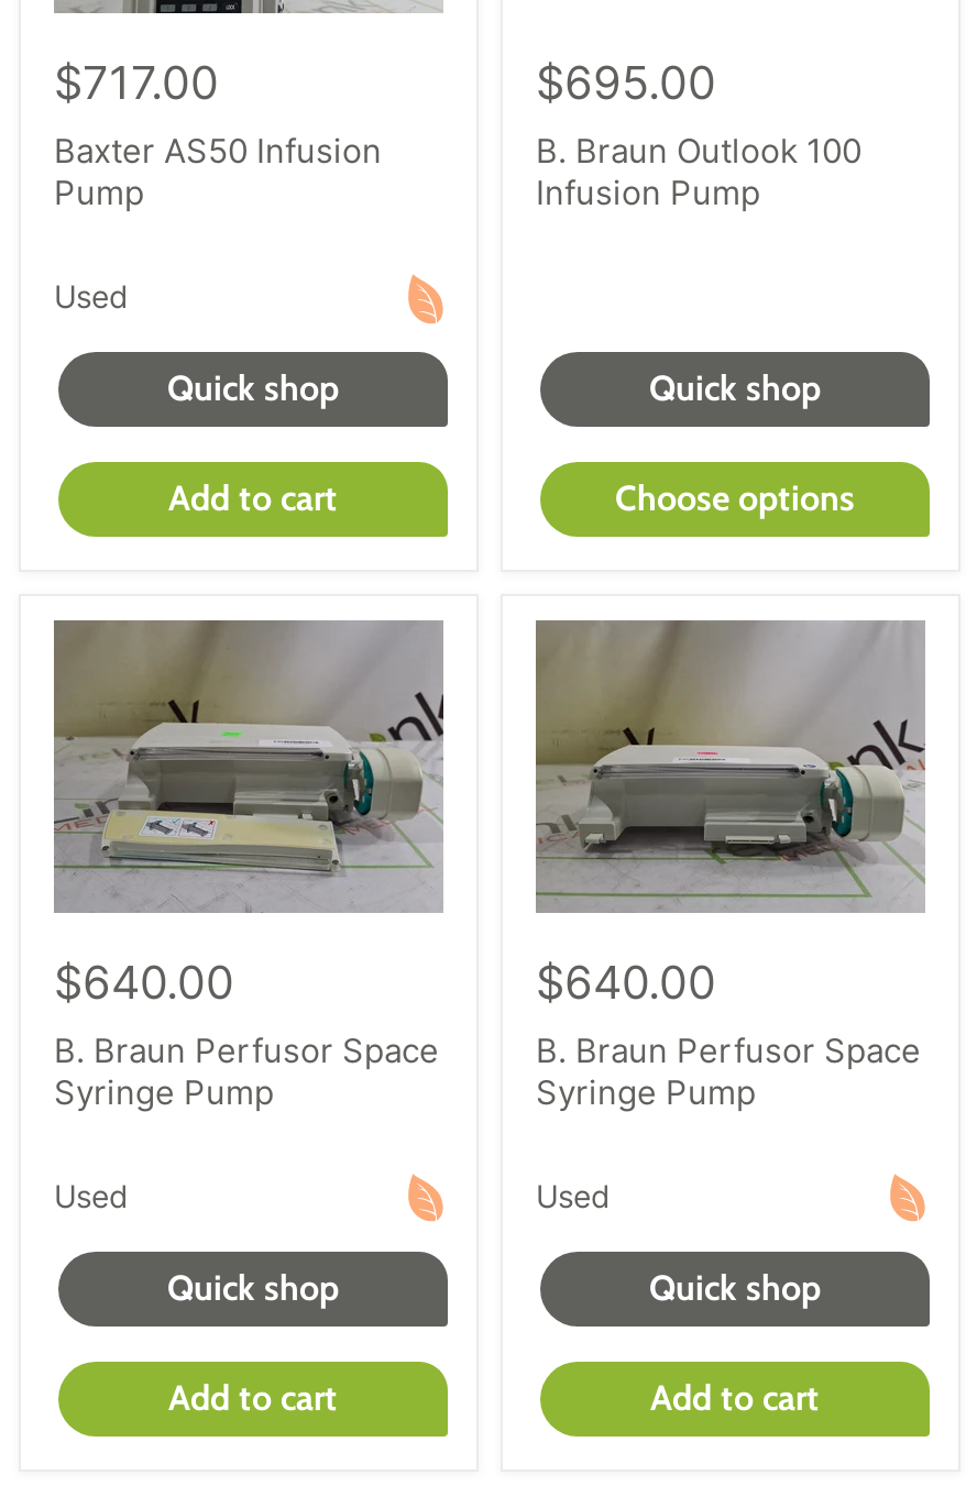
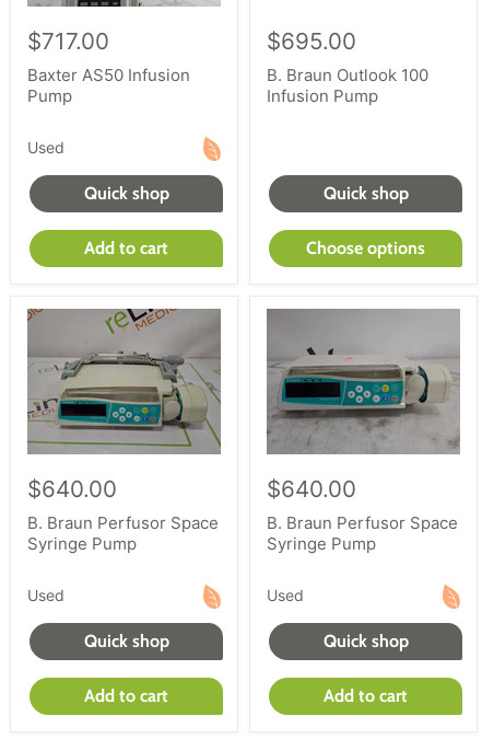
- [image]
+ [image]

- [image]
+ [image]
